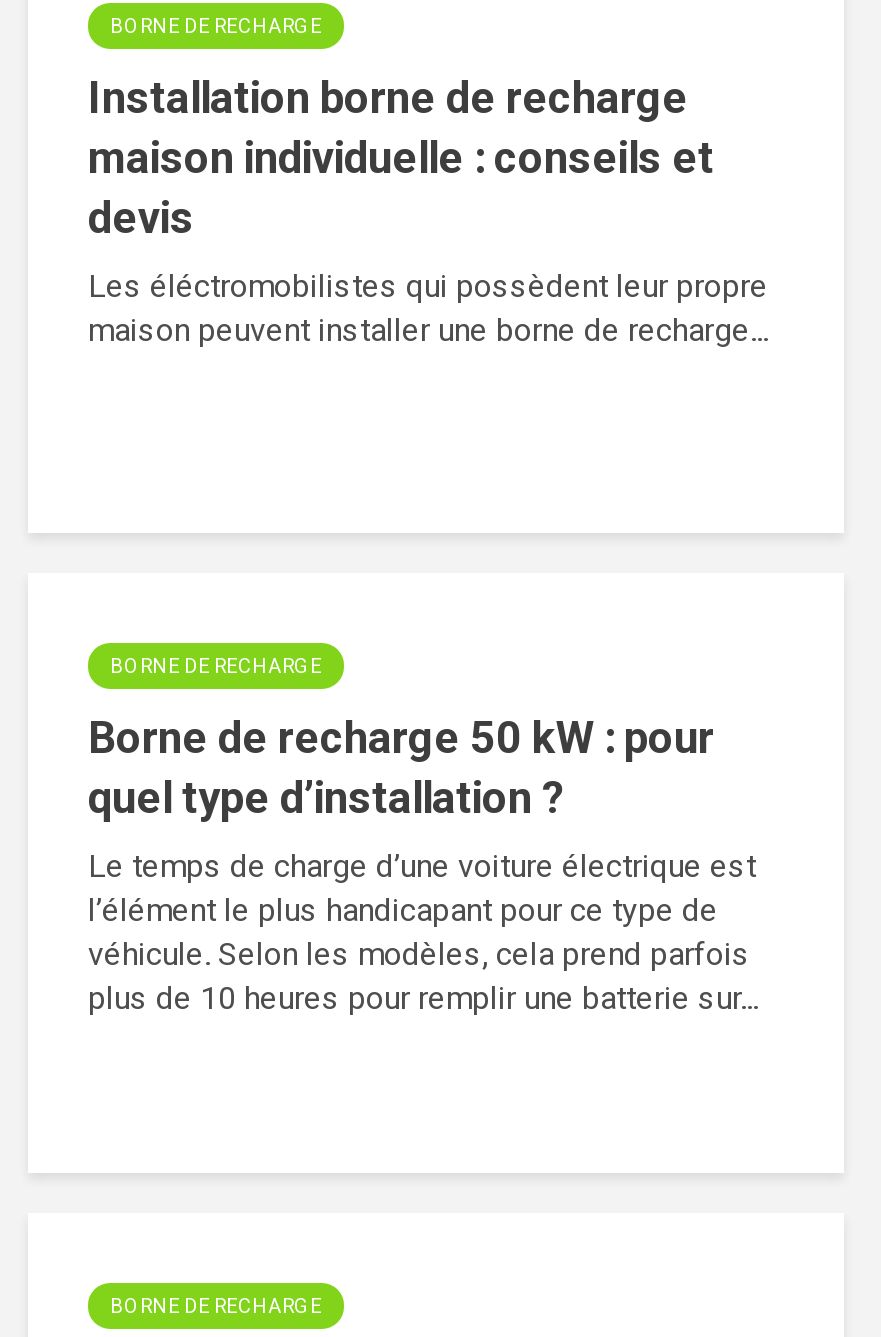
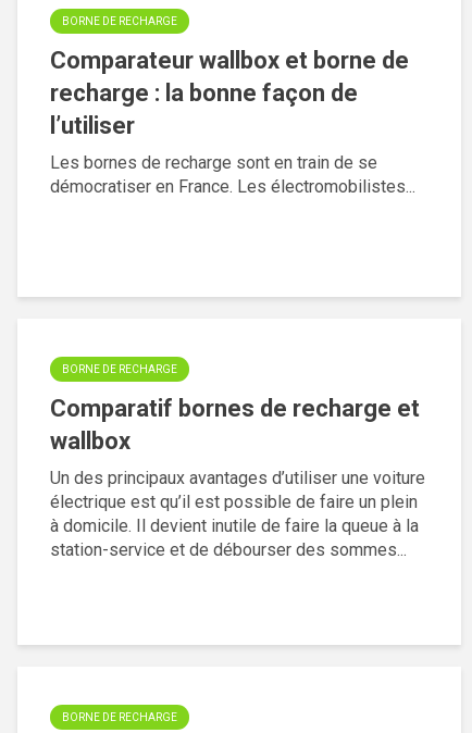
- Installation borne de recharge
- maison individuelle : conseils et
- devis
+ Comparateur wallbox et borne de
+ recharge : la bonne façon de
+ l’utiliser

- Les éléctromobilistes qui possèdent leur propre
- maison peuvent installer une borne de recharge...
+ Les bornes de recharge sont en train de se
+ démocratiser en France. Les électromobilistes...

- Borne de recharge 50 kW : pour
- quel type d’installation ?
+ Comparatif bornes de recharge et
+ wallbox

- Le temps de charge d’une voiture électrique est
- l’élément le plus handicapant pour ce type de
- véhicule. Selon les modèles, cela prend parfois
- plus de 10 heures pour remplir une batterie sur...
+ Un des principaux avantages d’utiliser une voiture
+ électrique est qu’il est possible de faire un plein
+ à domicile. Il devient inutile de faire la queue à la
+ station-service et de débourser des sommes...
